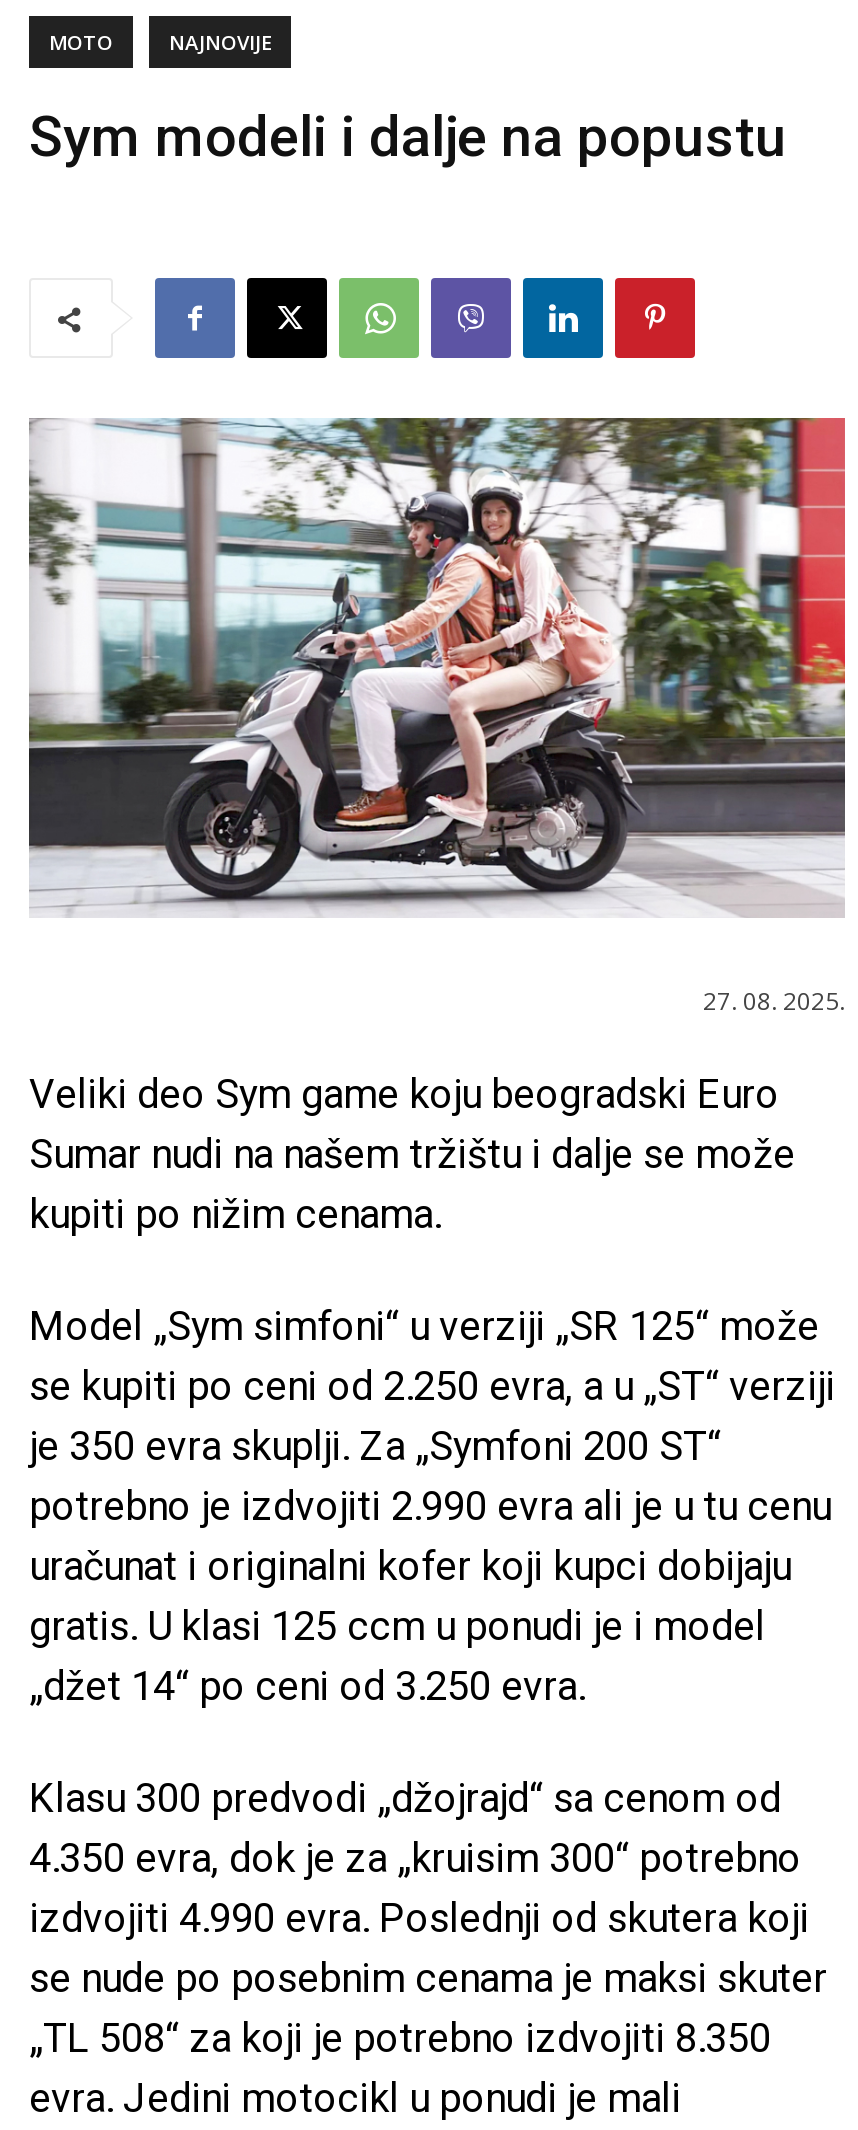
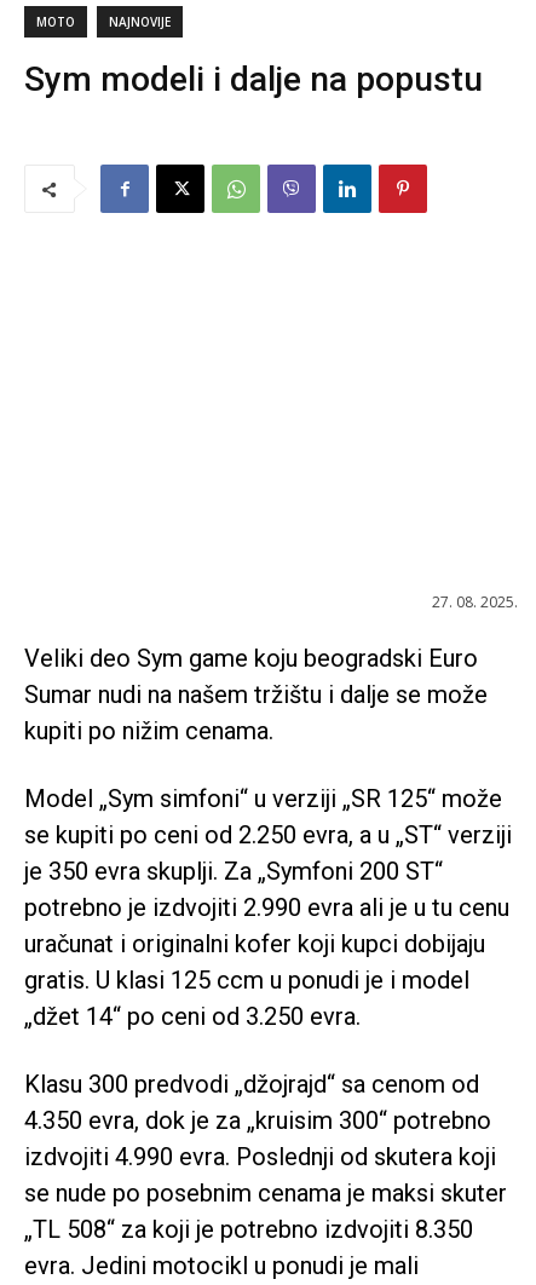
- [image]
